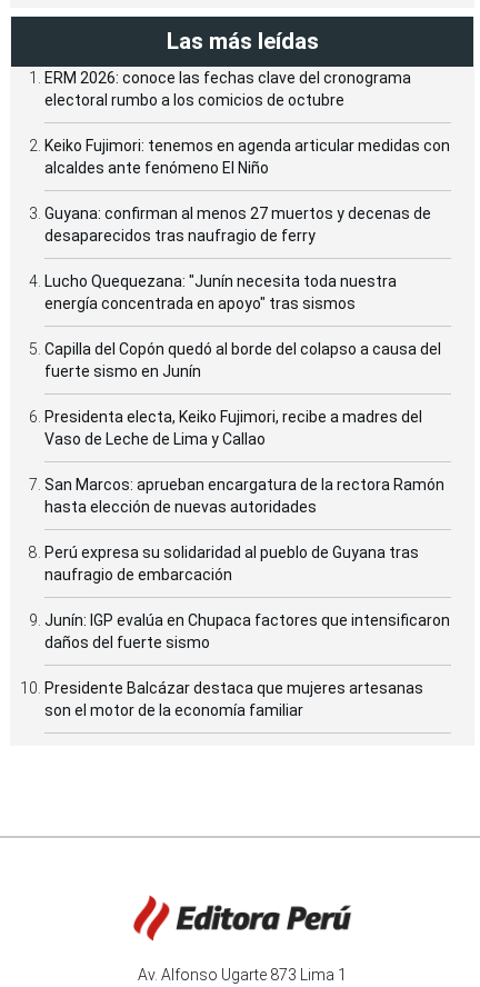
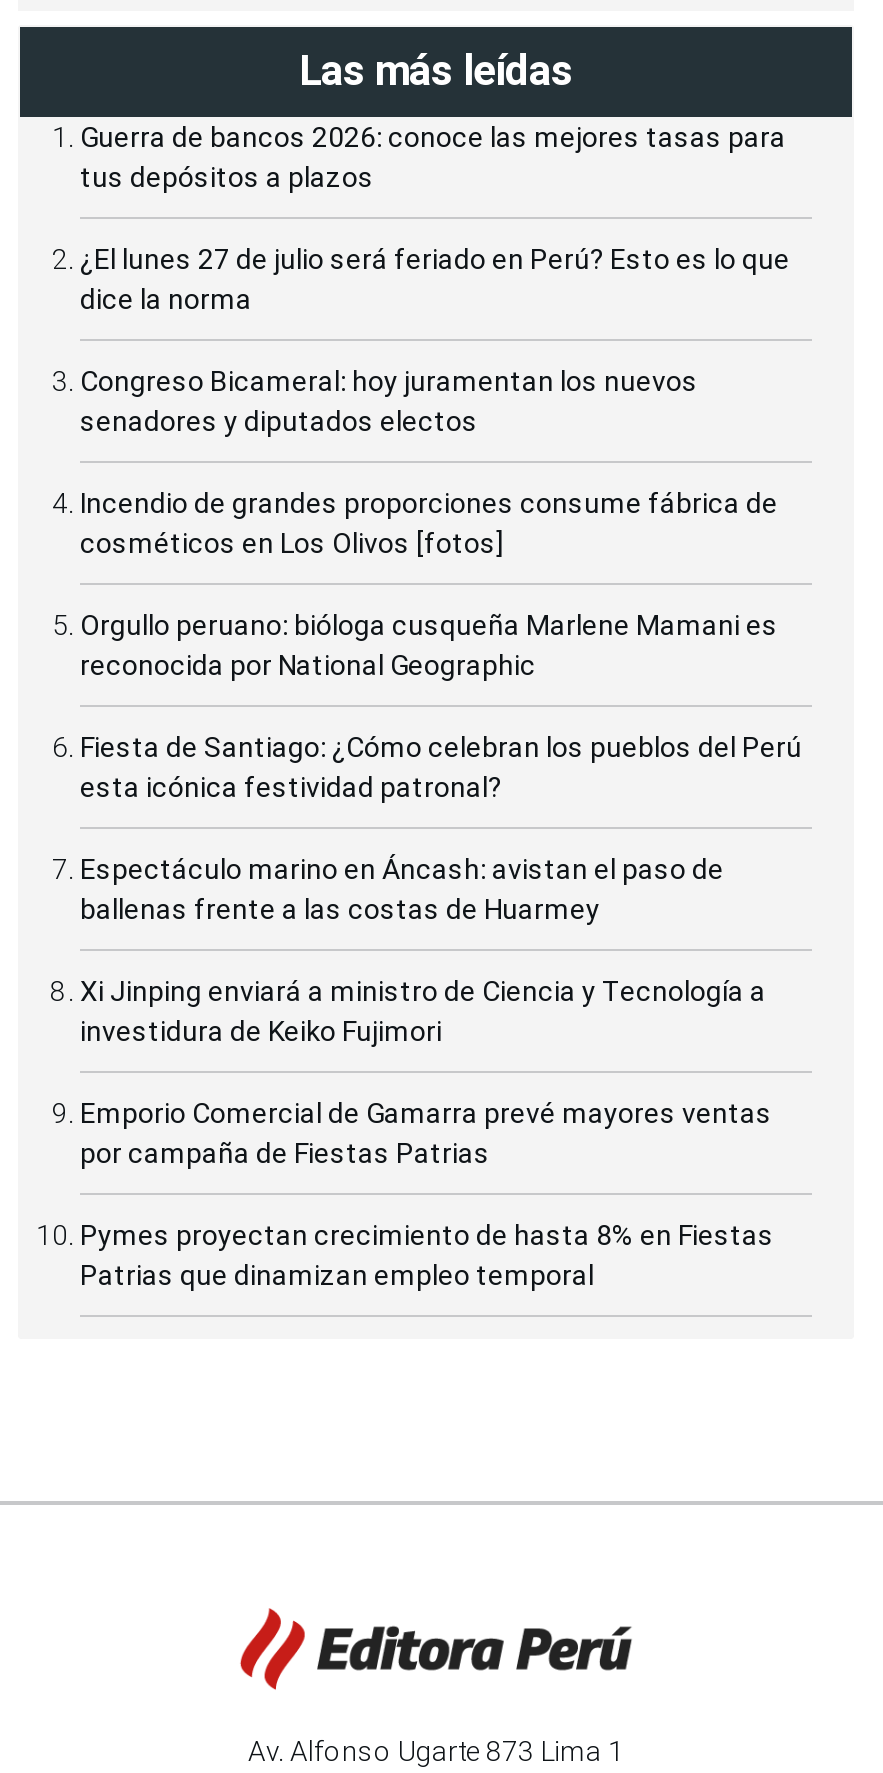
- ERM 2026: conoce las fechas clave del cronograma
- electoral rumbo a los comicios de octubre
+ Guerra de bancos 2026: conoce las mejores tasas para
+ tus depósitos a plazos

- Keiko Fujimori: tenemos en agenda articular medidas con
- alcaldes ante fenómeno El Niño
+ ¿El lunes 27 de julio será feriado en Perú? Esto es lo que
+ dice la norma

- Guyana: confirman al menos 27 muertos y decenas de
- desaparecidos tras naufragio de ferry
+ Congreso Bicameral: hoy juramentan los nuevos
+ senadores y diputados electos

- Lucho Quequezana: "Junín necesita toda nuestra
- energía concentrada en apoyo" tras sismos
+ Incendio de grandes proporciones consume fábrica de
+ cosméticos en Los Olivos [fotos]

- Capilla del Copón quedó al borde del colapso a causa del
- fuerte sismo en Junín
+ Orgullo peruano: bióloga cusqueña Marlene Mamani es
+ reconocida por National Geographic

- Presidenta electa, Keiko Fujimori, recibe a madres del
- Vaso de Leche de Lima y Callao
+ Fiesta de Santiago: ¿Cómo celebran los pueblos del Perú
+ esta icónica festividad patronal?

- San Marcos: aprueban encargatura de la rectora Ramón
- hasta elección de nuevas autoridades
+ Espectáculo marino en Áncash: avistan el paso de
+ ballenas frente a las costas de Huarmey

- Perú expresa su solidaridad al pueblo de Guyana tras
- naufragio de embarcación
+ Xi Jinping enviará a ministro de Ciencia y Tecnología a
+ investidura de Keiko Fujimori

- Junín: IGP evalúa en Chupaca factores que intensificaron
- daños del fuerte sismo
+ Emporio Comercial de Gamarra prevé mayores ventas
+ por campaña de Fiestas Patrias

- Presidente Balcázar destaca que mujeres artesanas
- son el motor de la economía familiar
+ Pymes proyectan crecimiento de hasta 8% en Fiestas
+ Patrias que dinamizan empleo temporal
